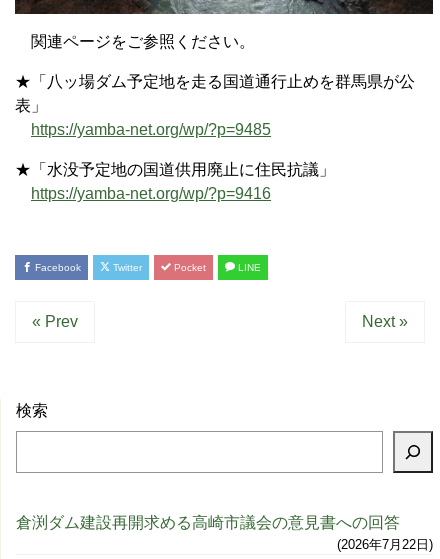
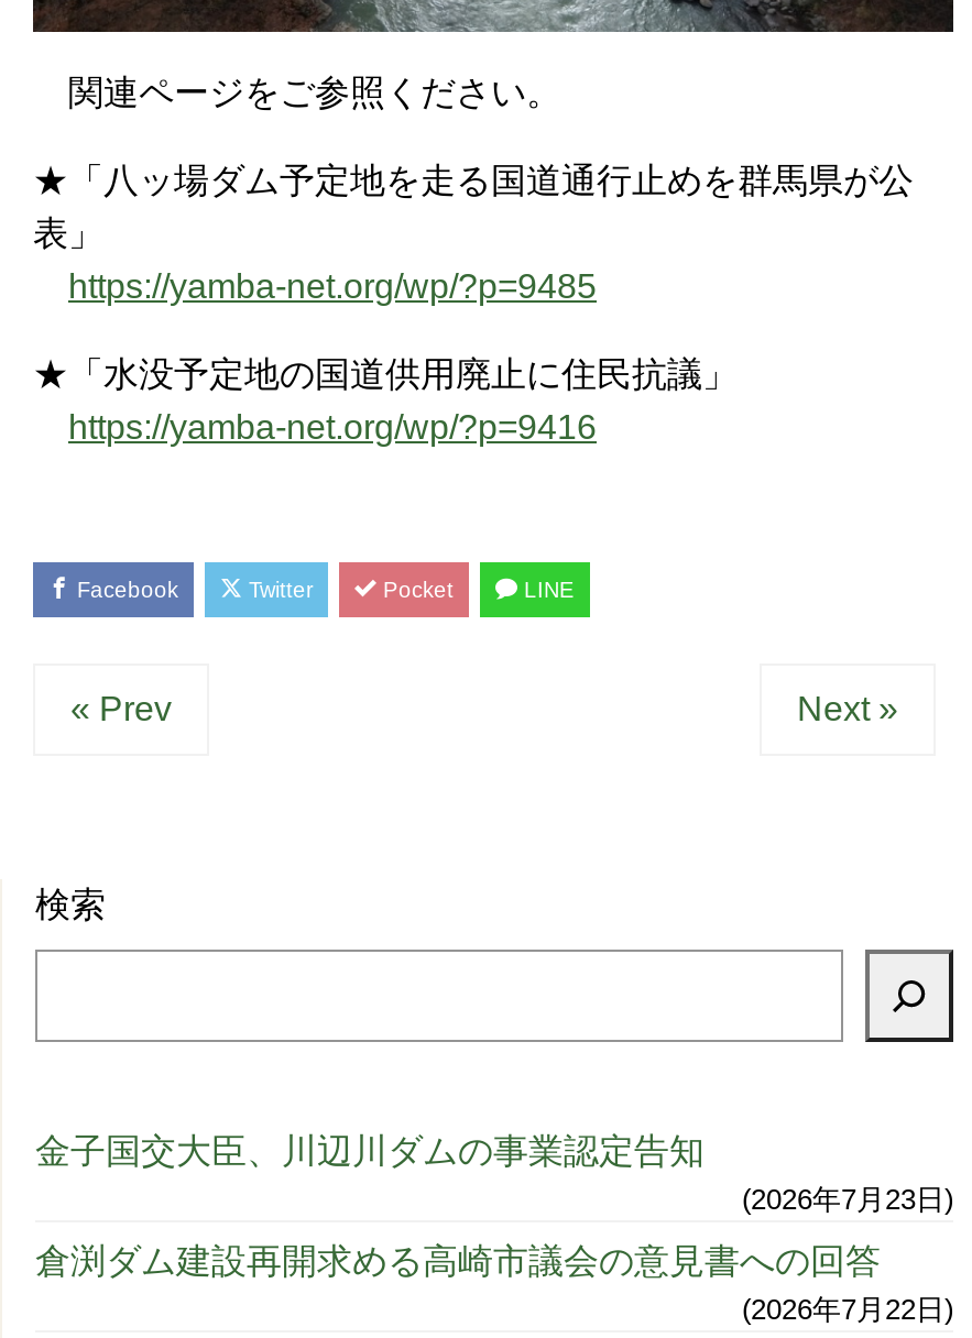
+ 金子国交大臣、川辺川ダムの事業認定告知
+ 2026年7月23日
